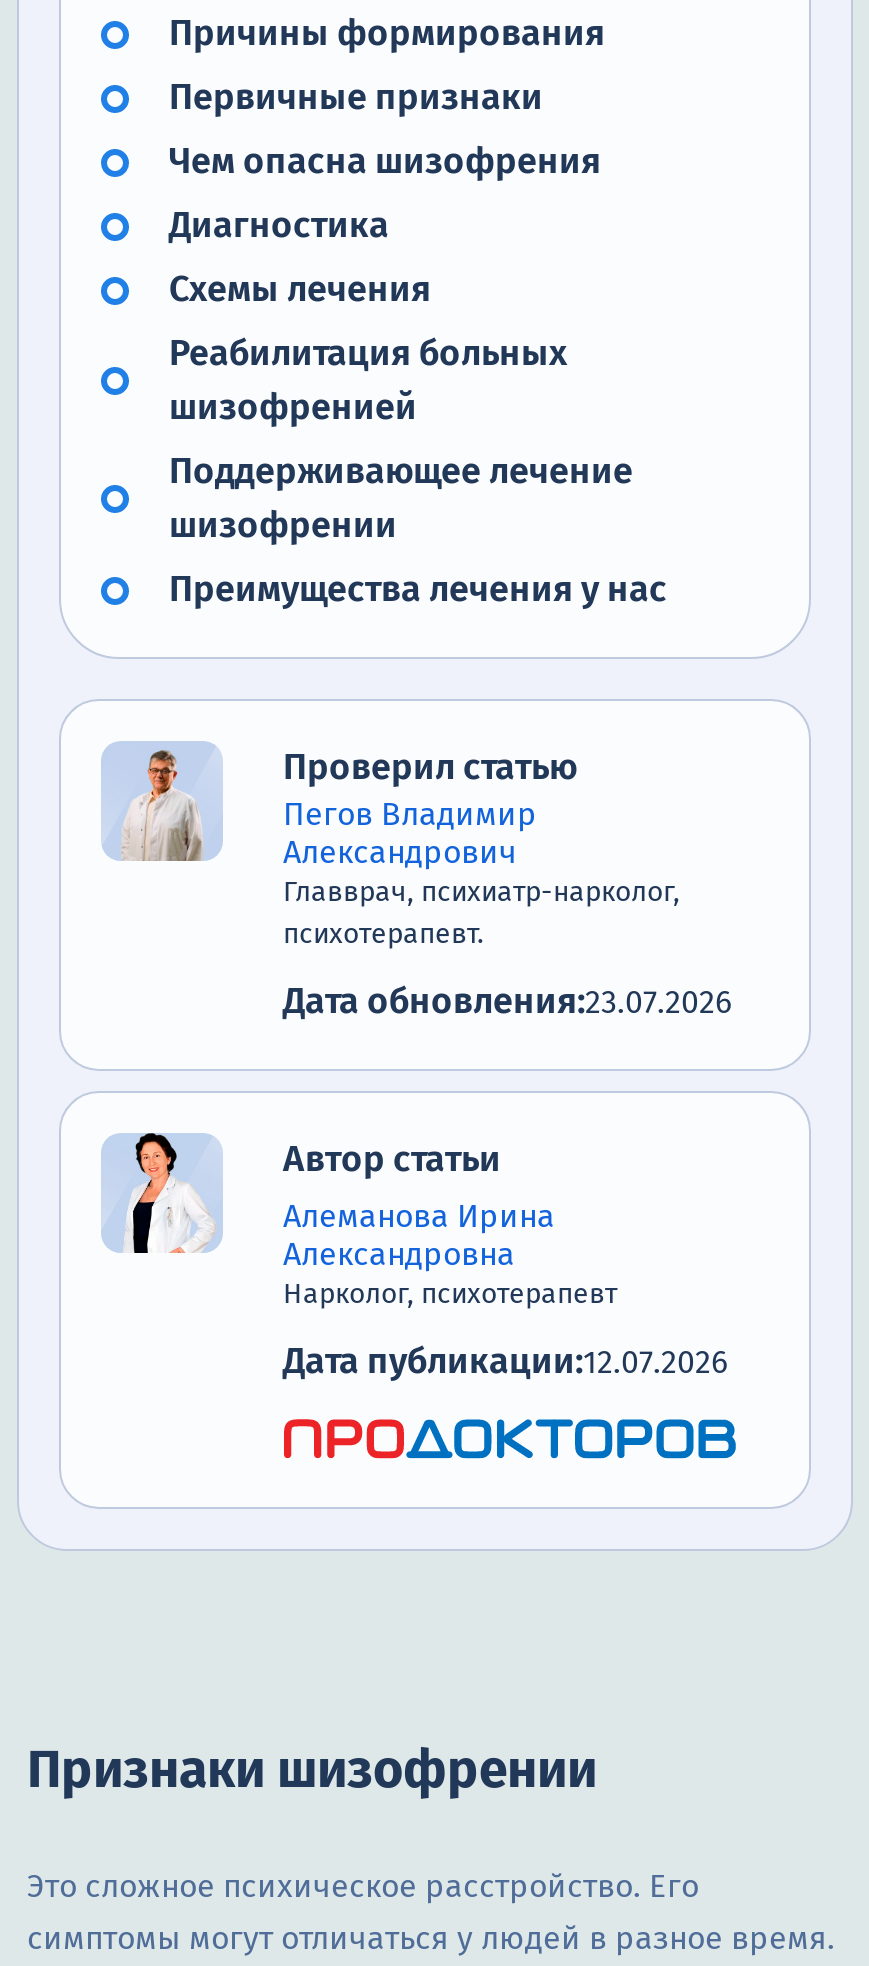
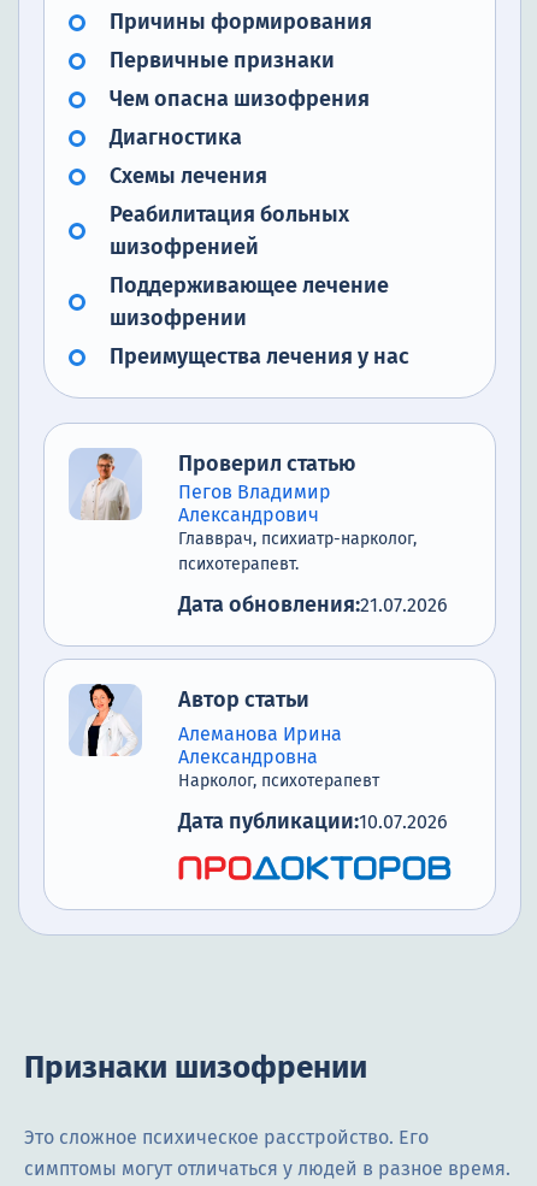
- Дата обновления:23.07.2026
+ Дата обновления:21.07.2026

- Дата публикации:12.07.2026
+ Дата публикации:10.07.2026
